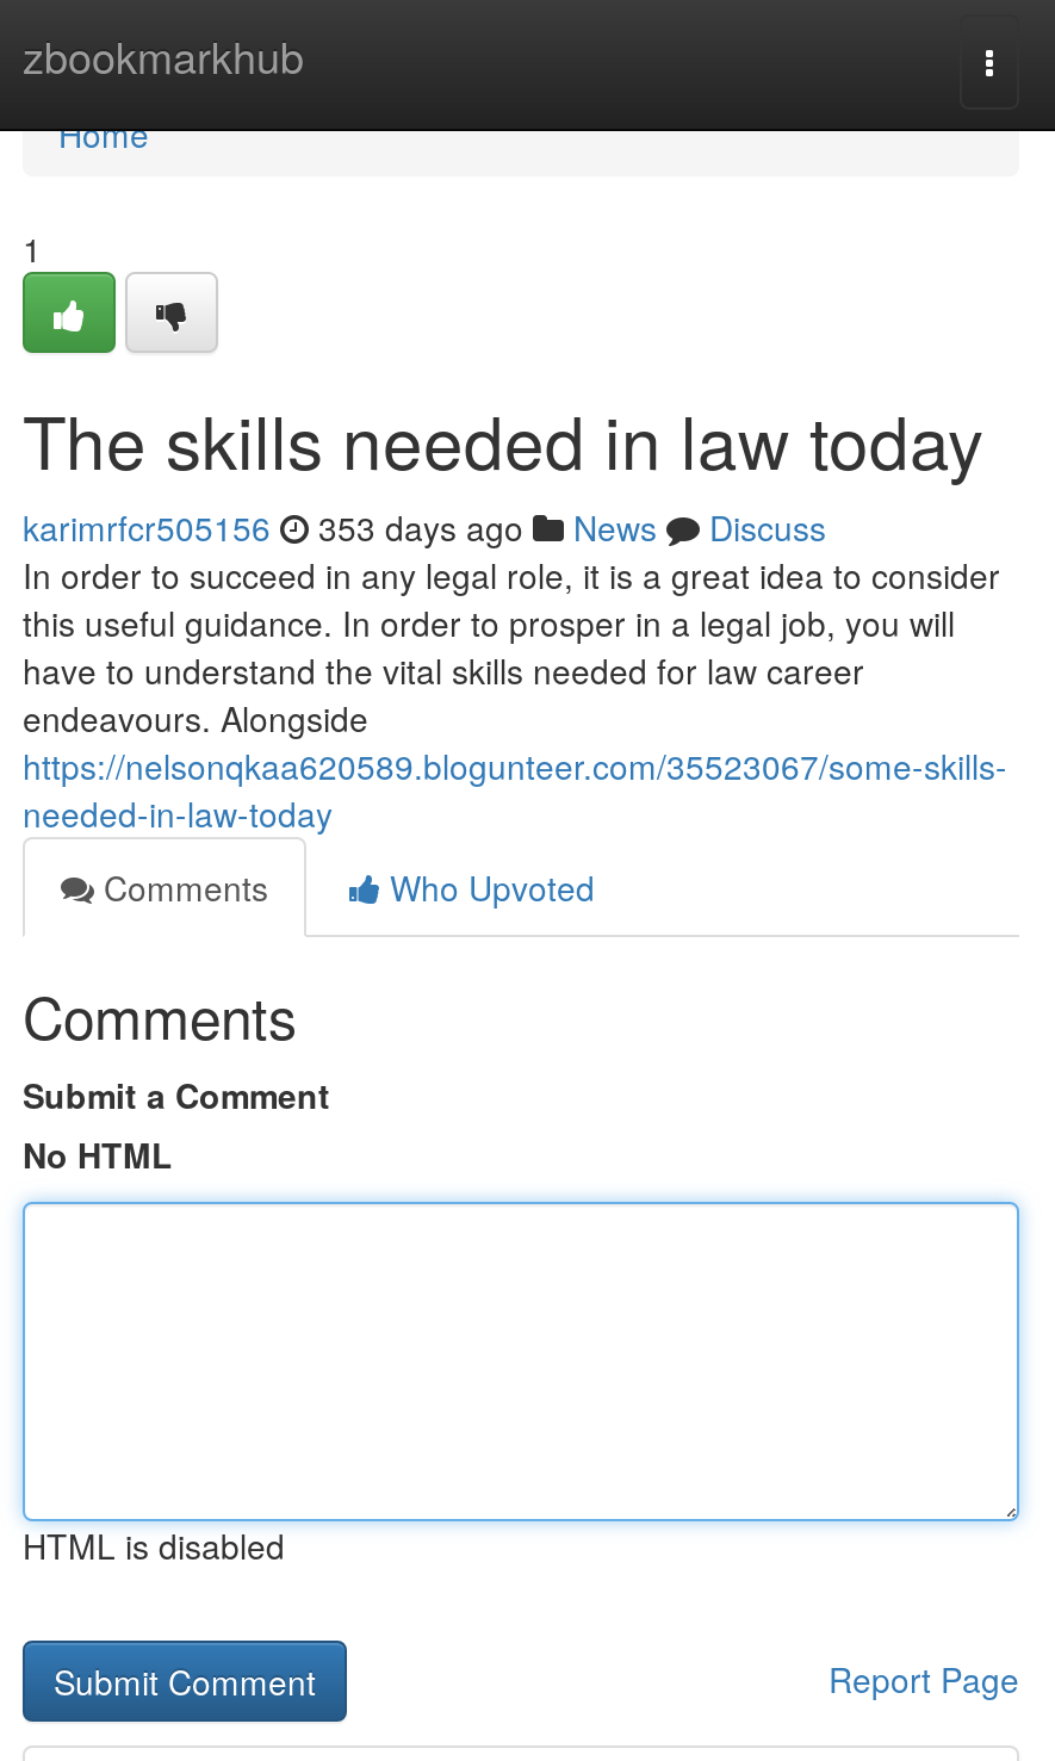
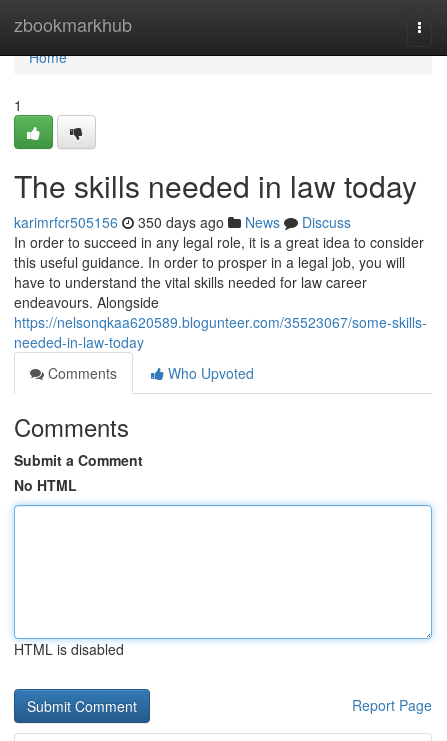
- karimrfcr505156 353 days ago News Discuss
+ karimrfcr505156 350 days ago News Discuss
